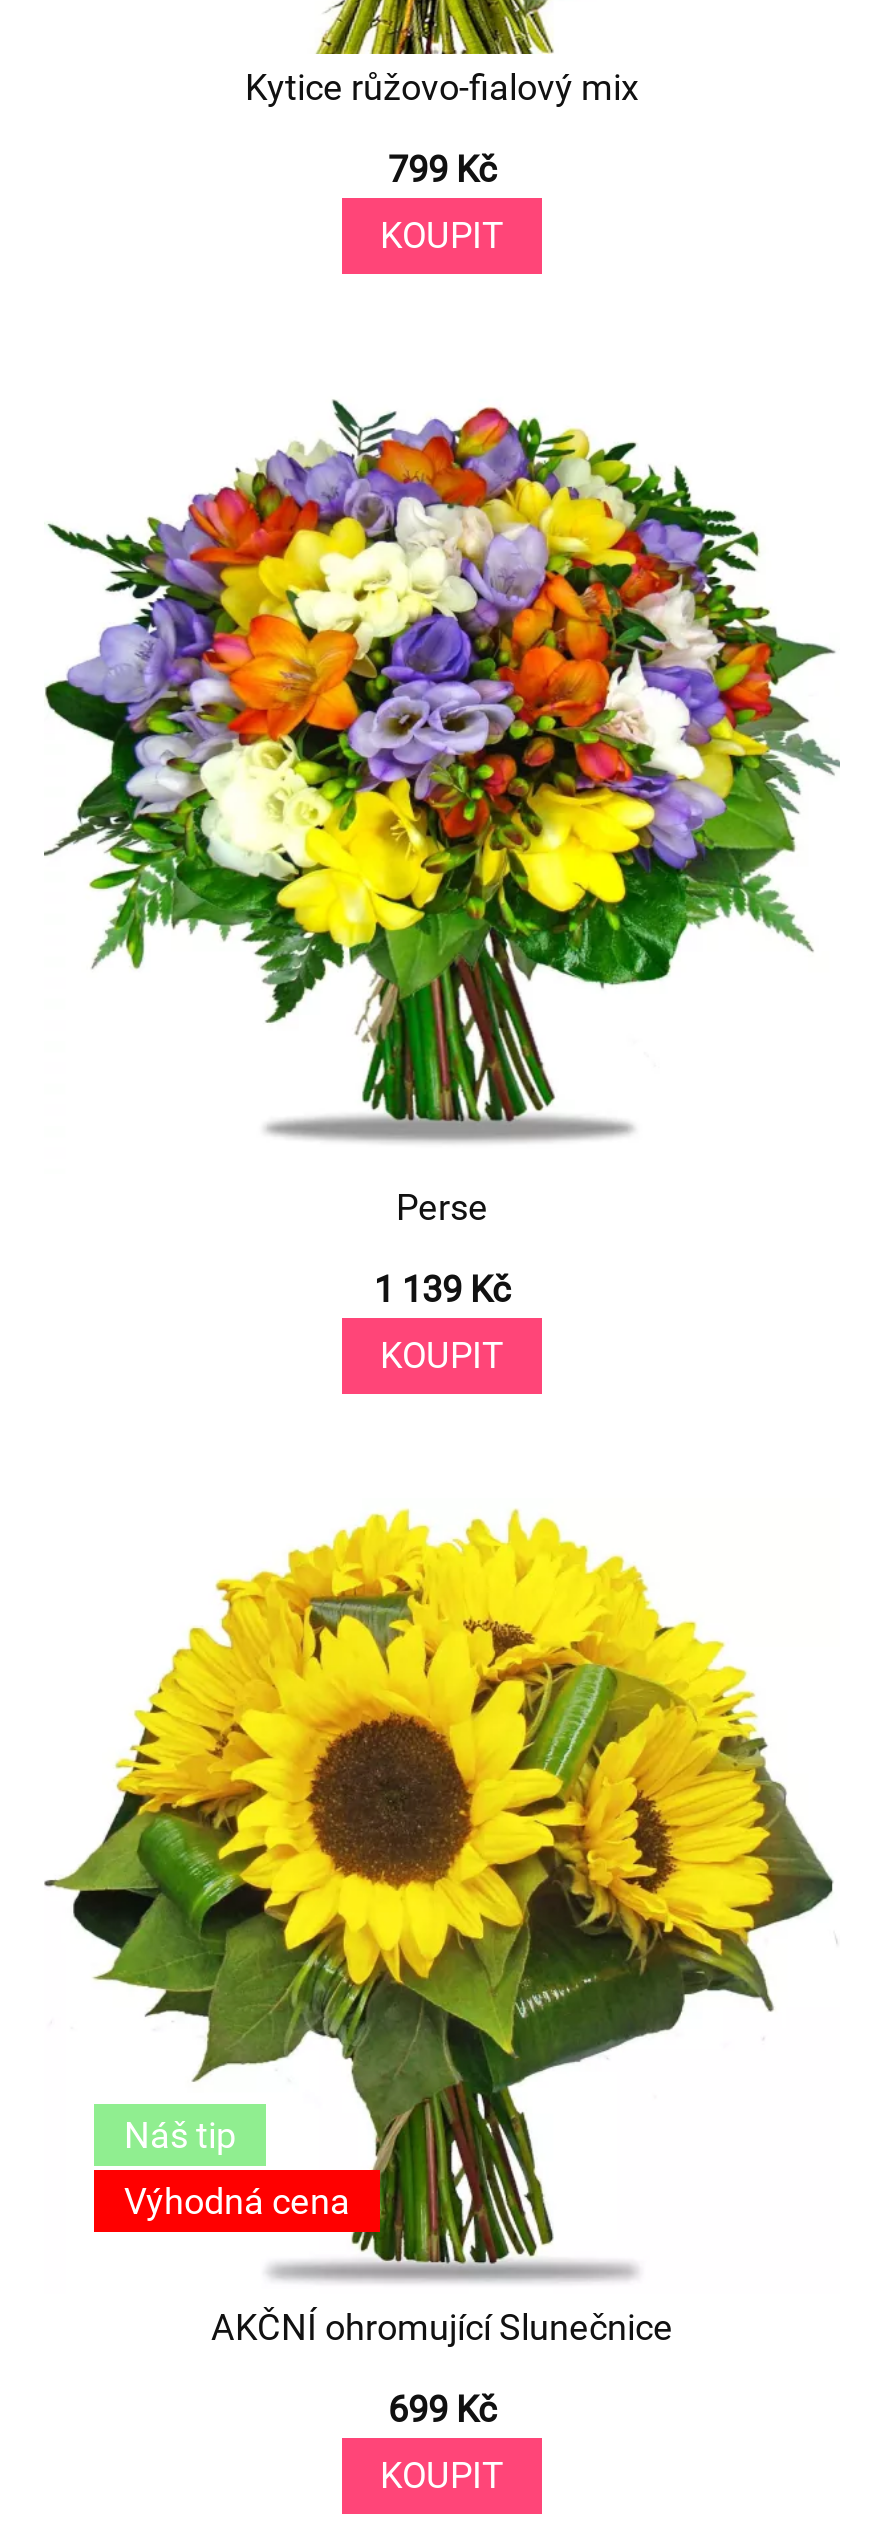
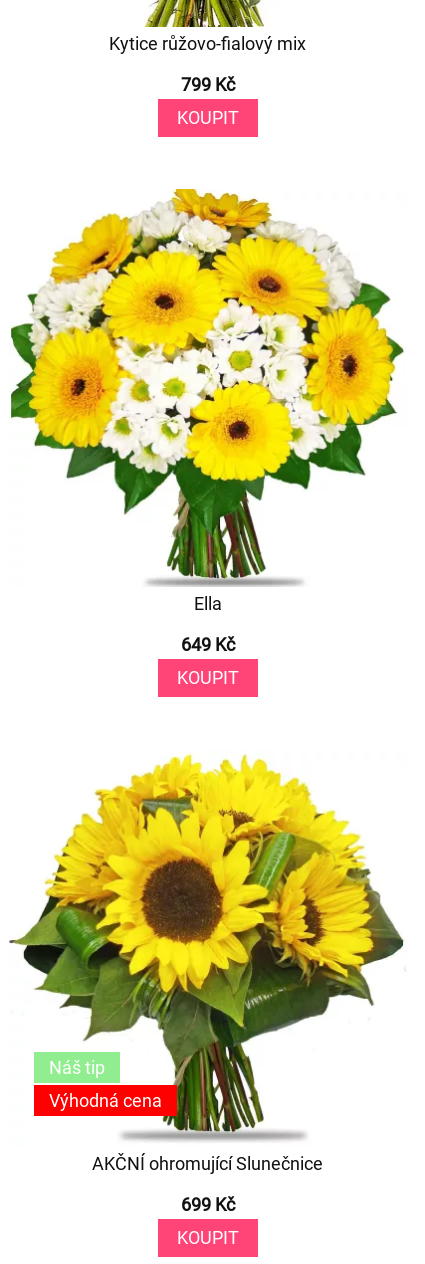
- [image]
- Perse
+ [image]
+ Ella

- 1 139 Kč
+ 649 Kč
